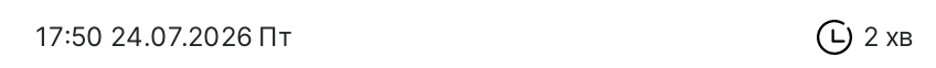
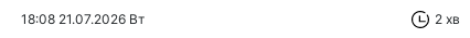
- 17:50 24.07.2026 Пт
+ 18:08 21.07.2026 Вт
